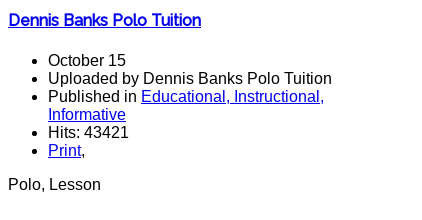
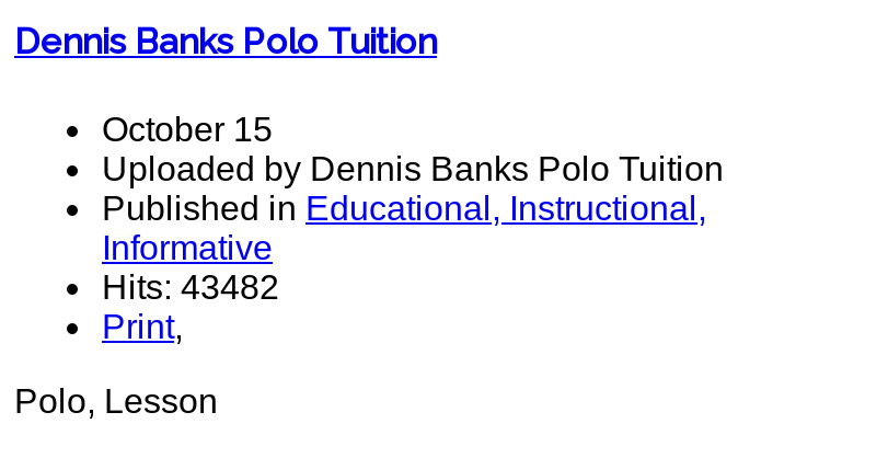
- Hits: 43421
+ Hits: 43482
